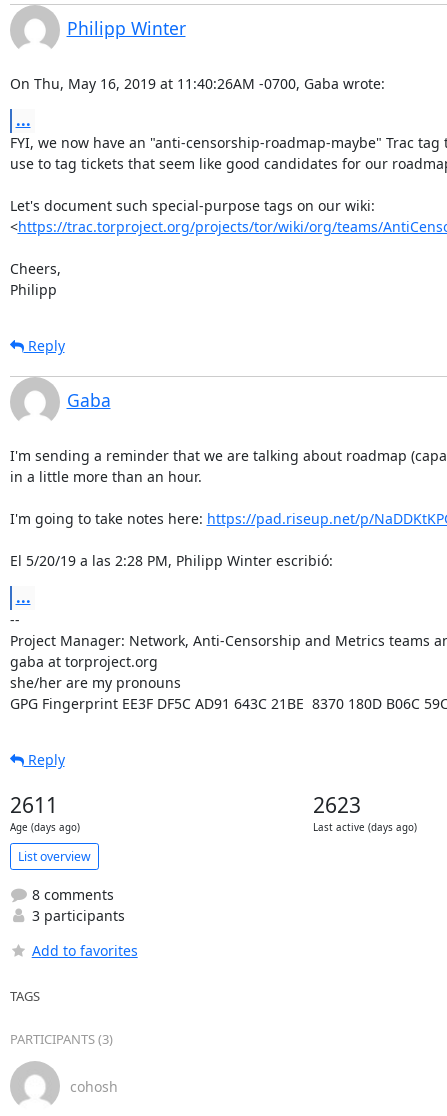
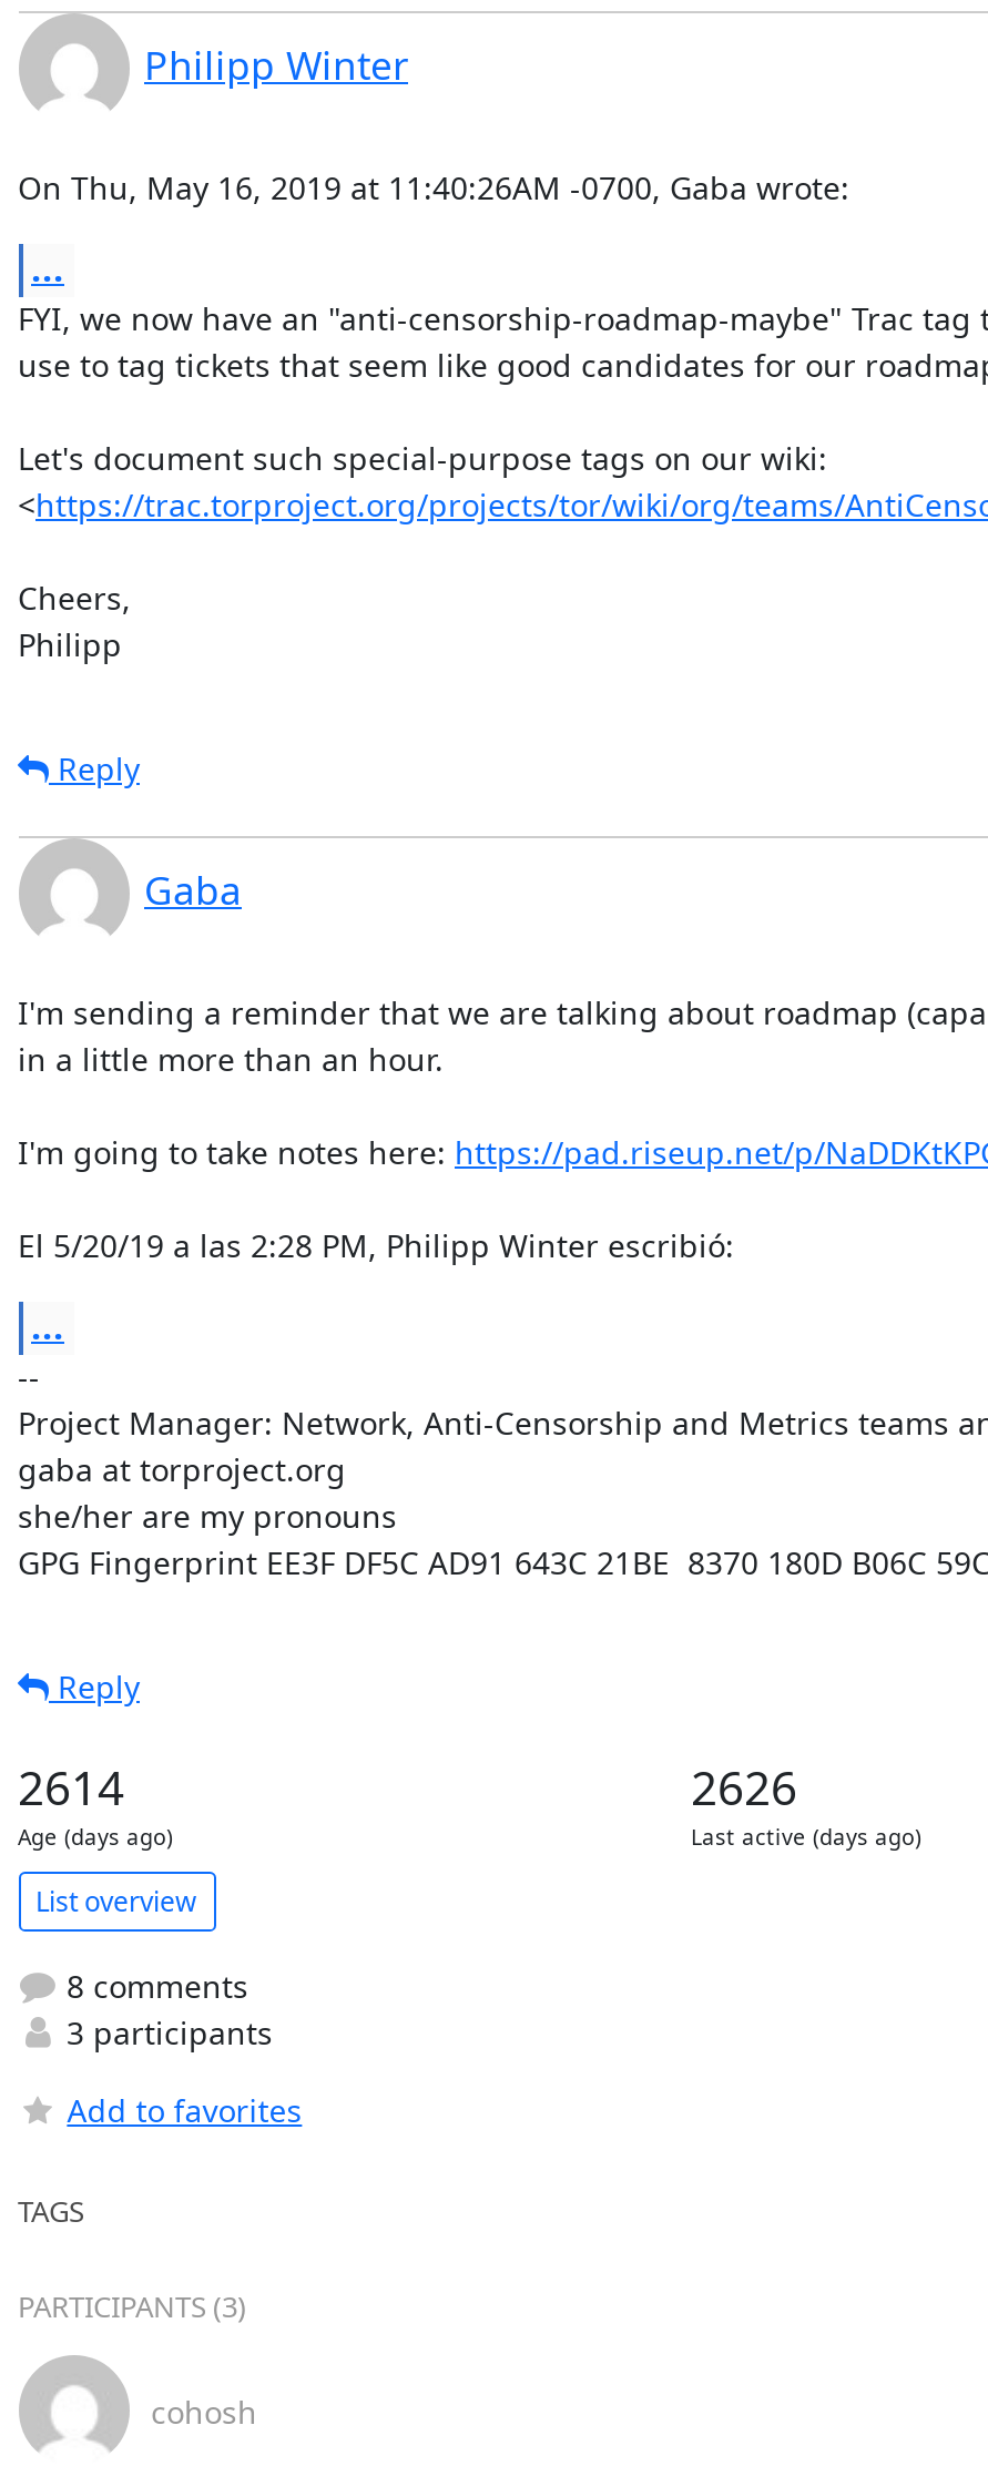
- 2611
+ 2614

- 2623
+ 2626
